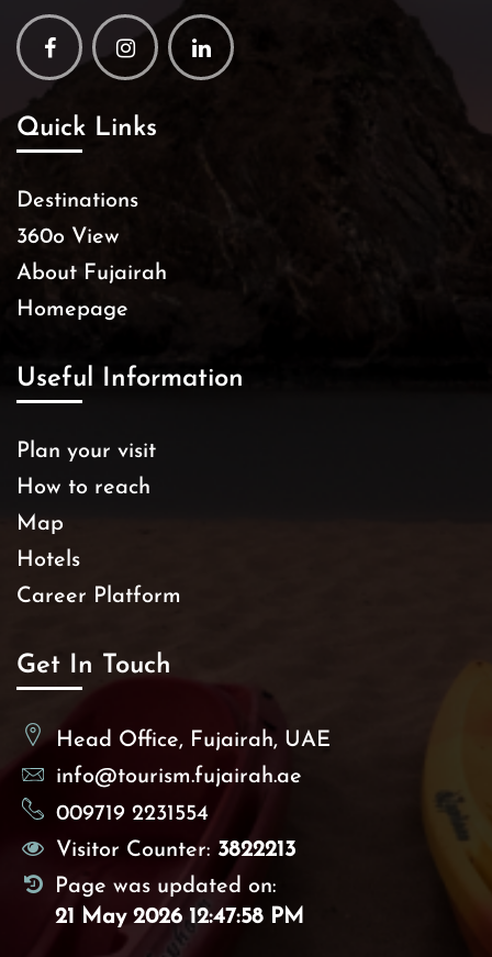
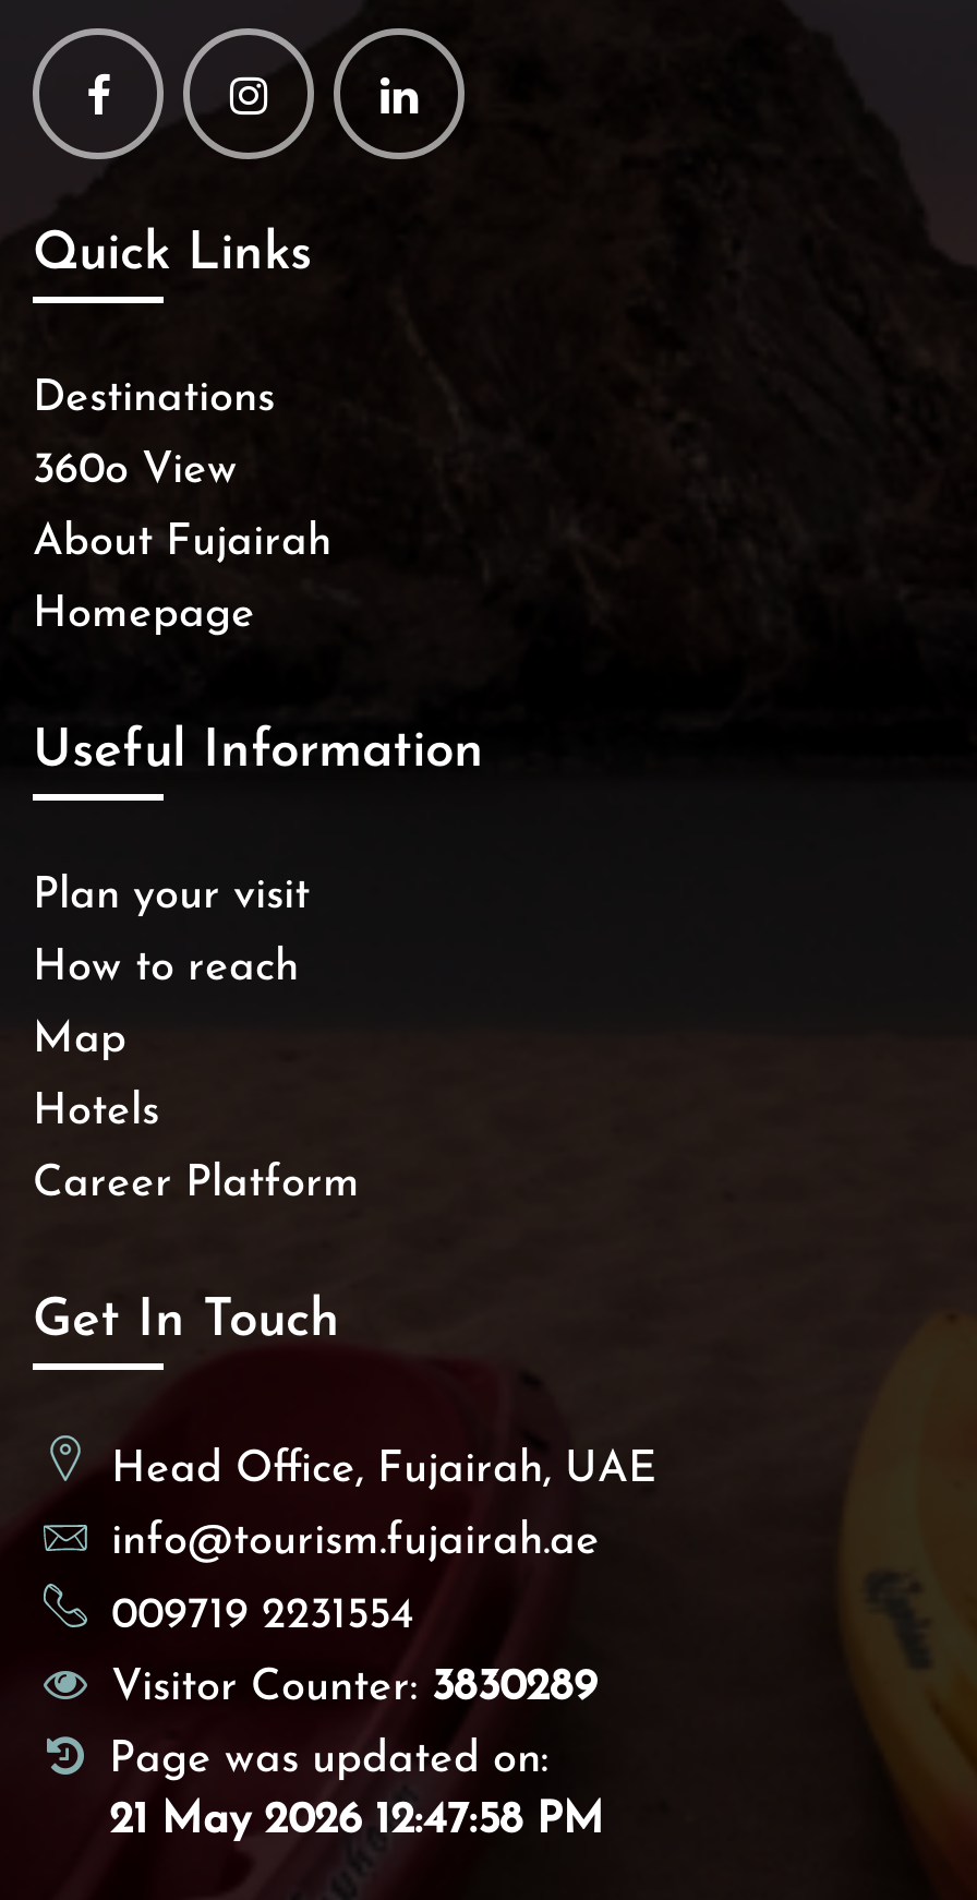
- Visitor Counter: 3822213
+ Visitor Counter: 3830289
